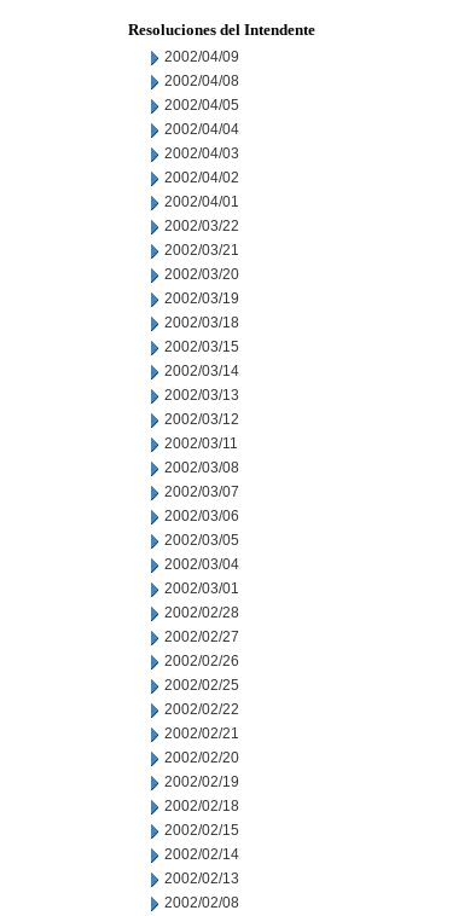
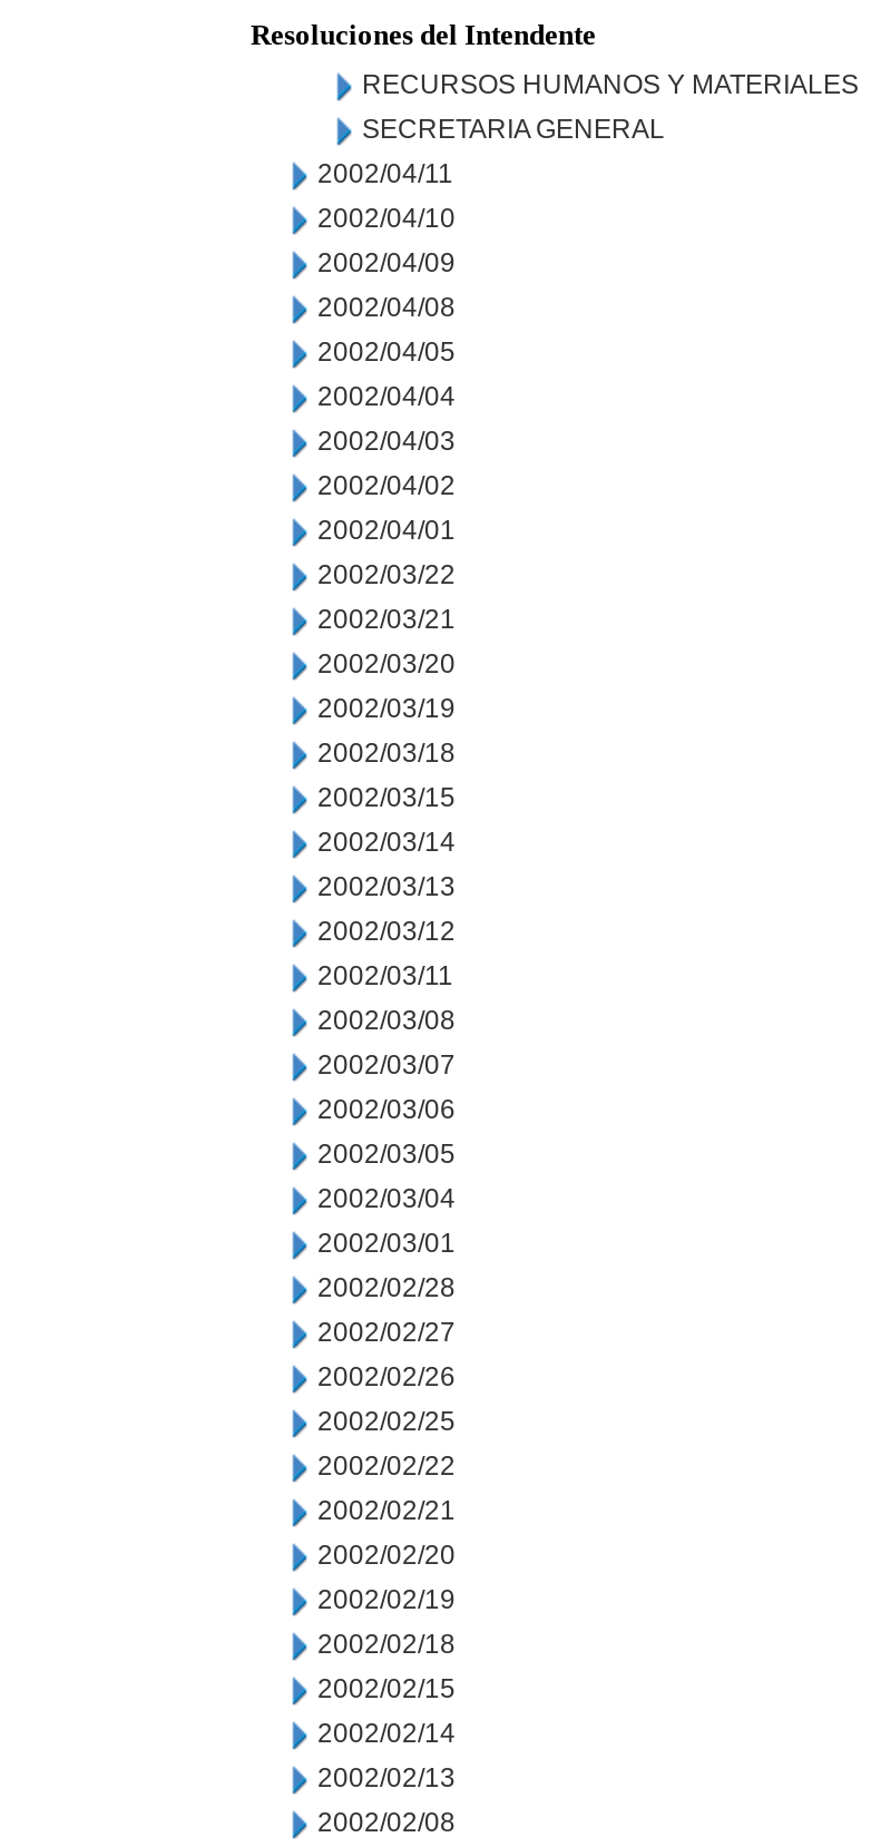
+ RECURSOS HUMANOS Y MATERIALES
+ SECRETARIA GENERAL
+ 2002/04/11
+ 2002/04/10
